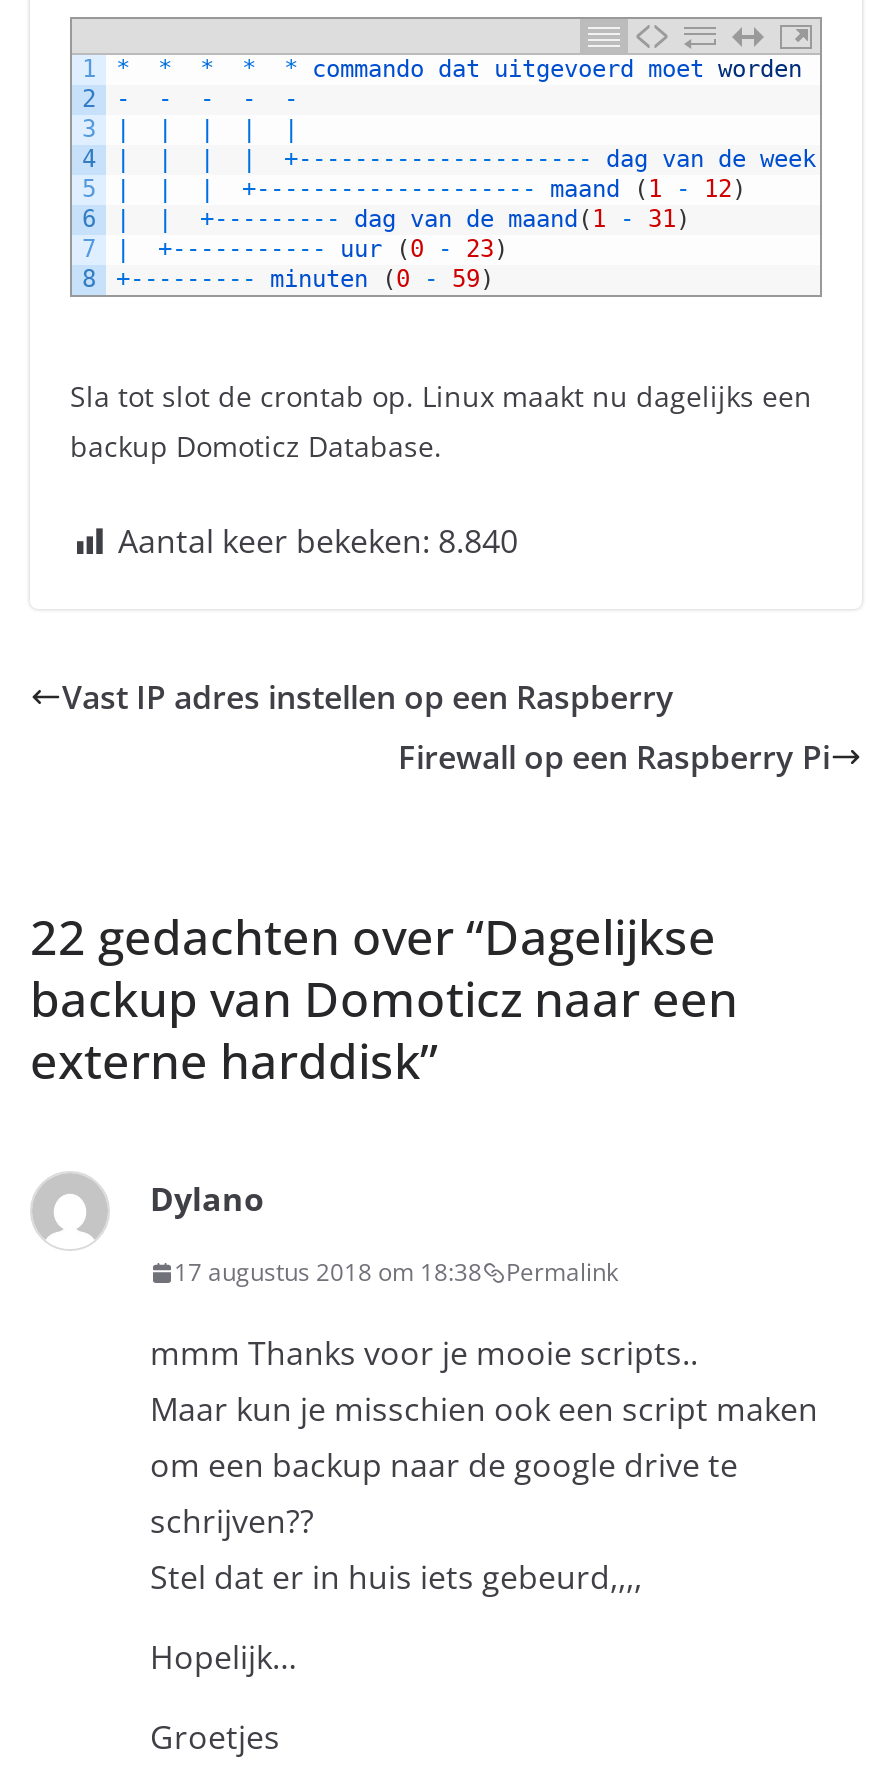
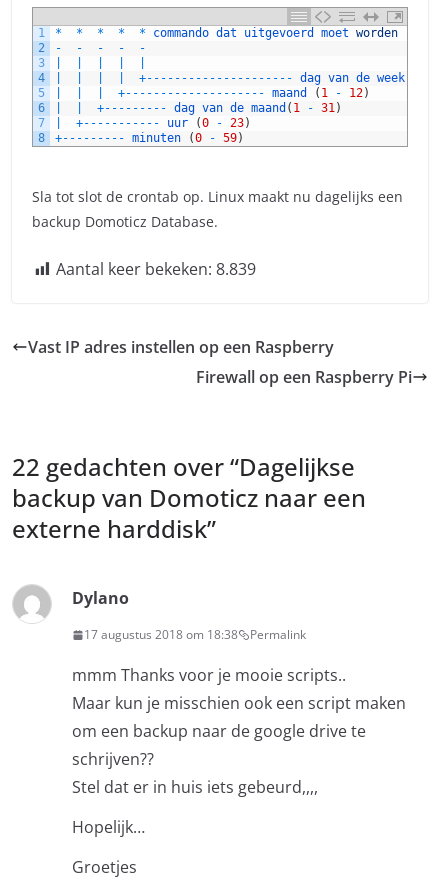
- Aantal keer bekeken: 8.840
+ Aantal keer bekeken: 8.839
